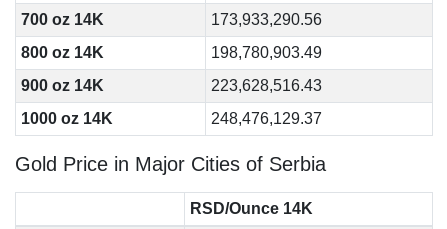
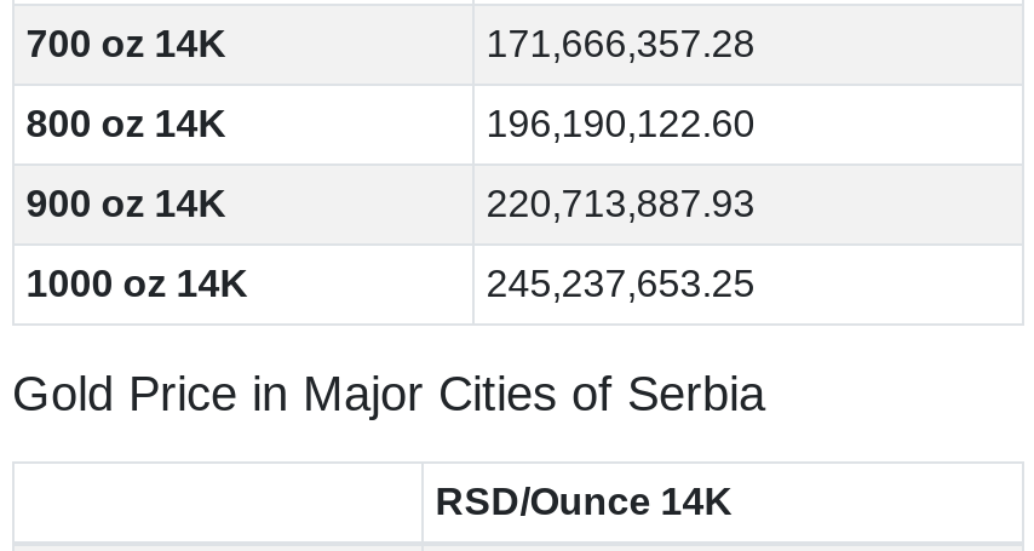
- 173,933,290.56
+ 171,666,357.28

- 198,780,903.49
+ 196,190,122.60

- 223,628,516.43
+ 220,713,887.93

- 248,476,129.37
+ 245,237,653.25
